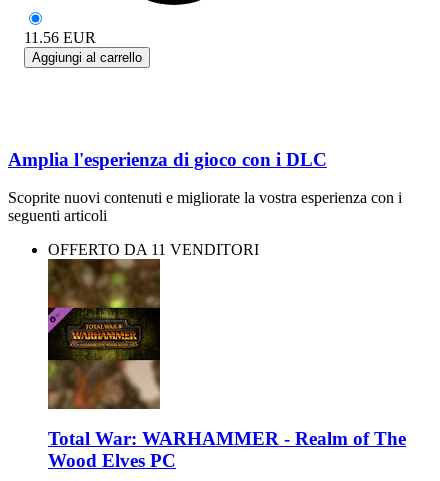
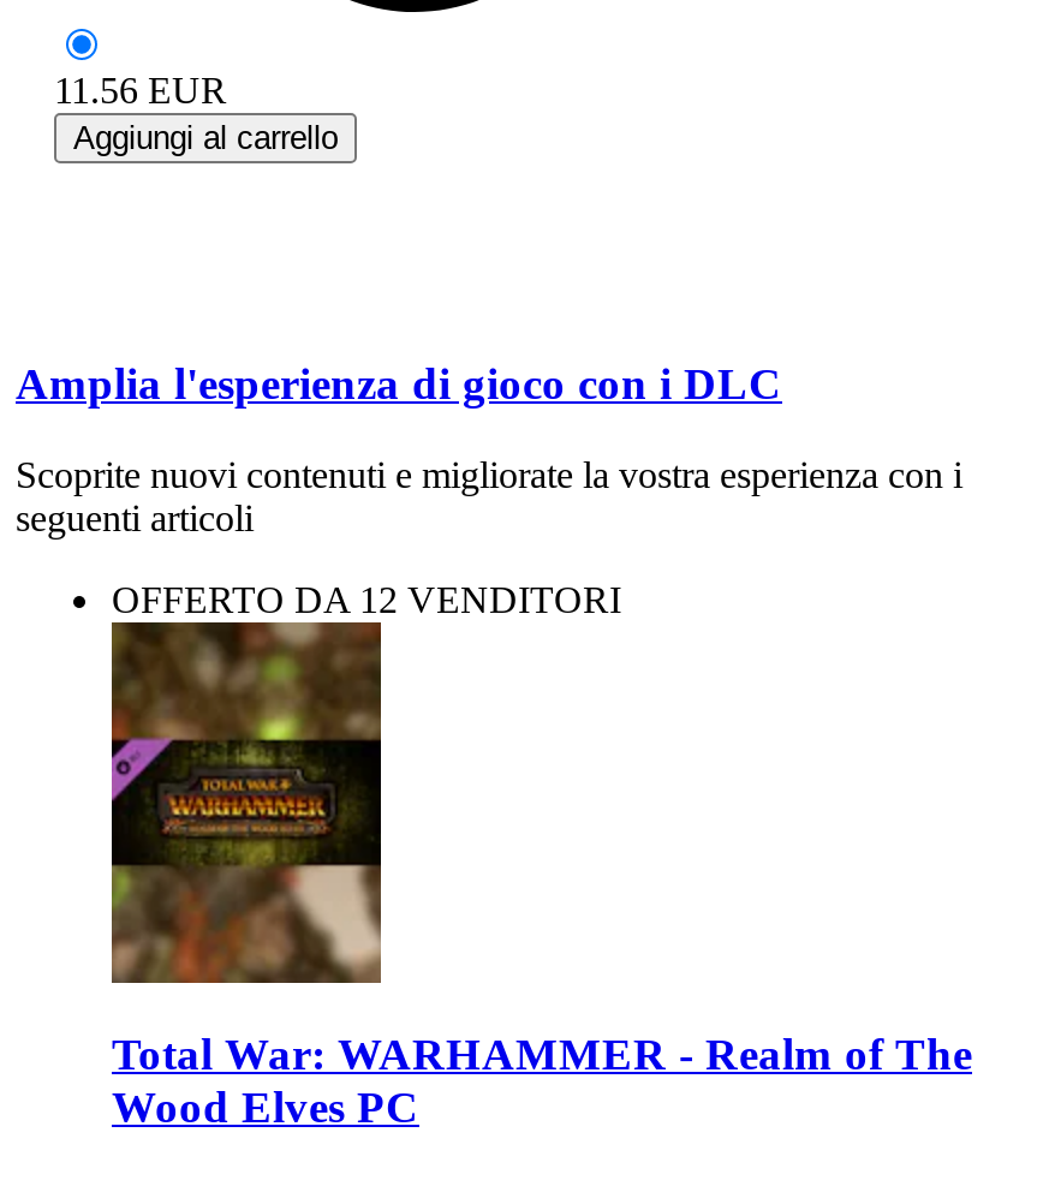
- OFFERTO DA 11 VENDITORI
+ OFFERTO DA 12 VENDITORI
